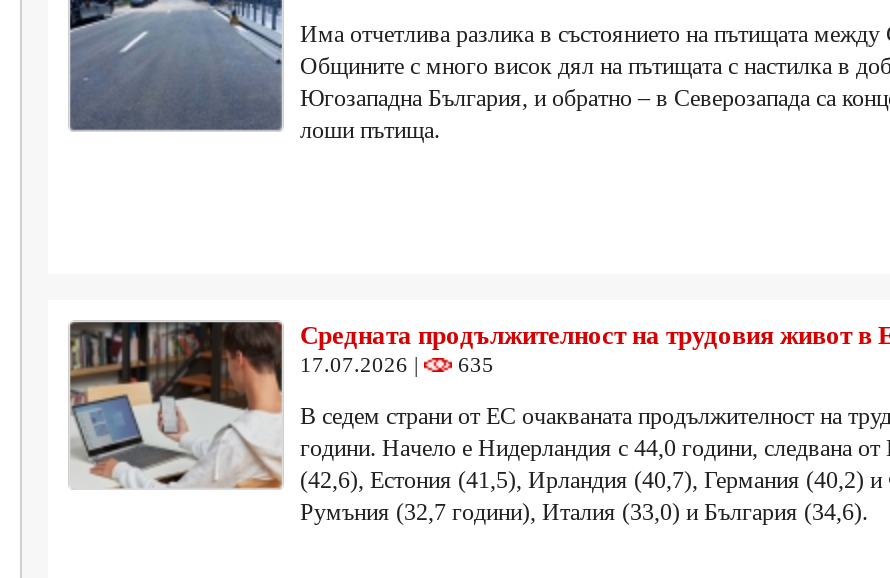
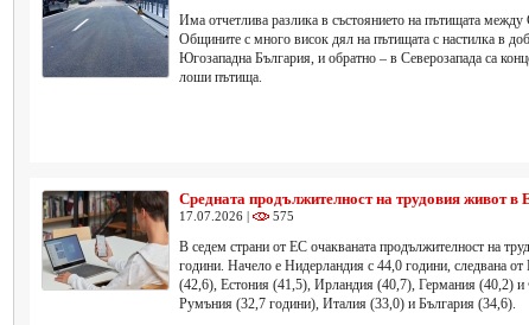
- 635
+ 575
